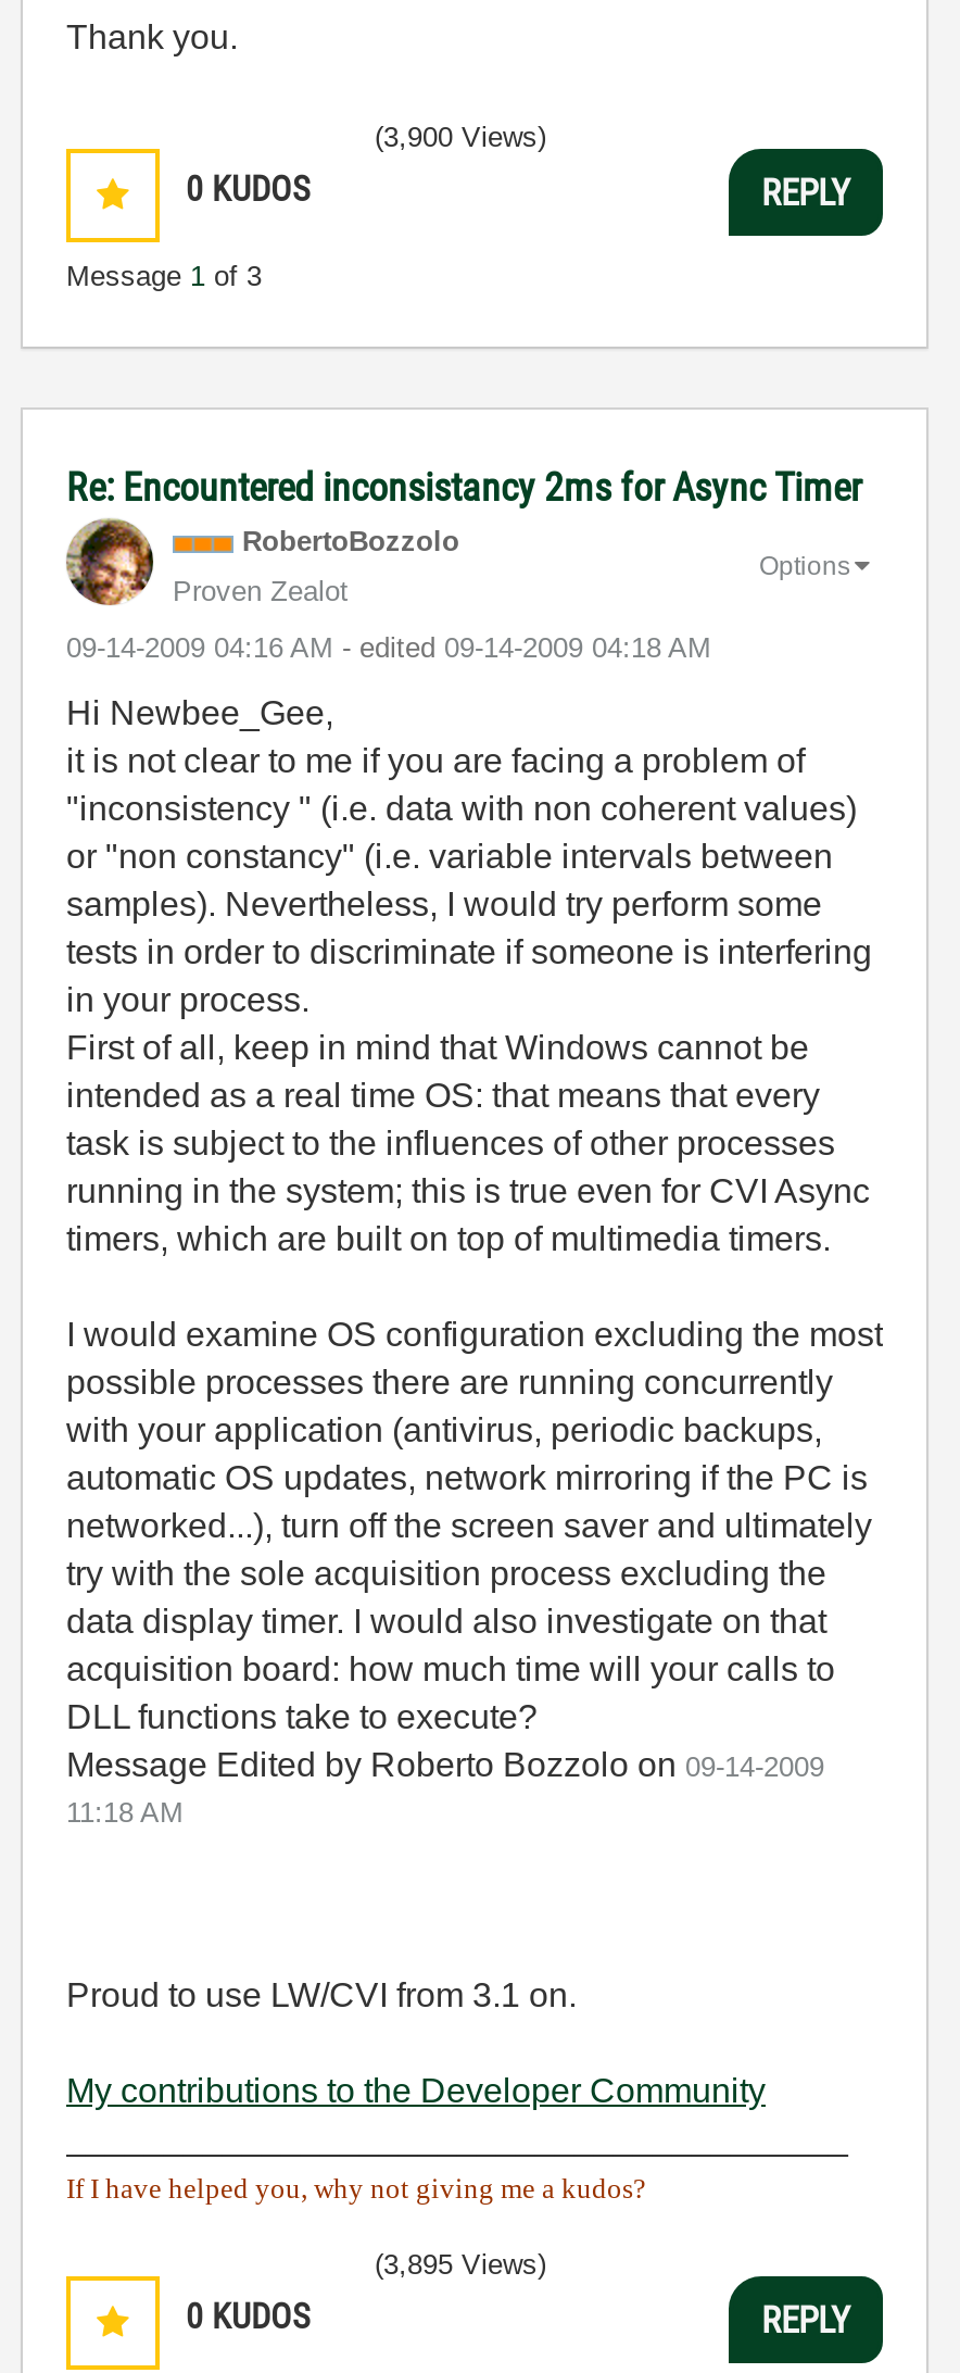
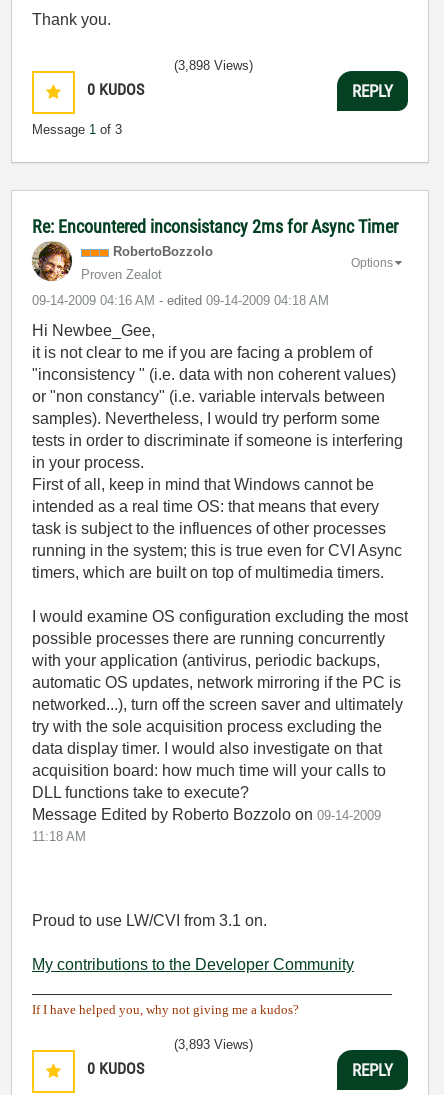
- (3,900 Views)
+ (3,898 Views)

- (3,895 Views)
+ (3,893 Views)
